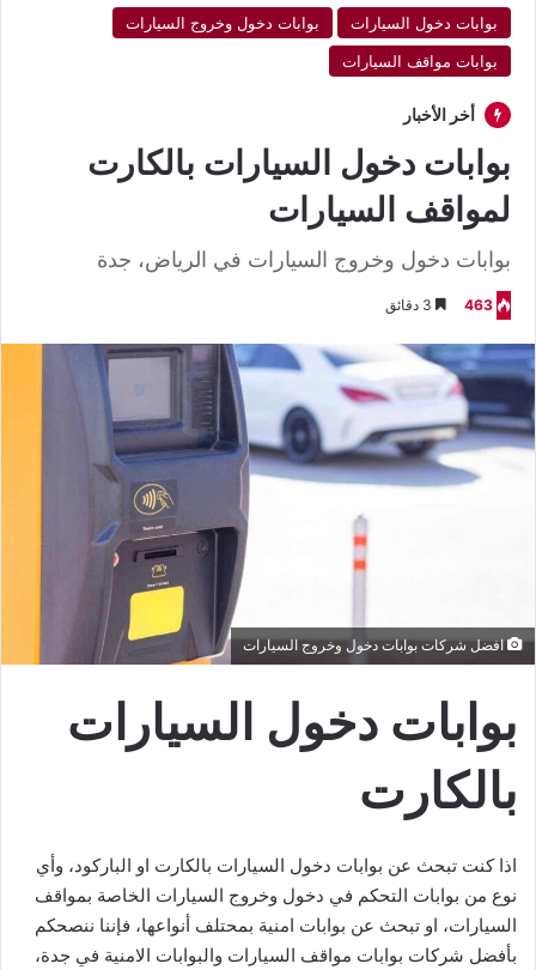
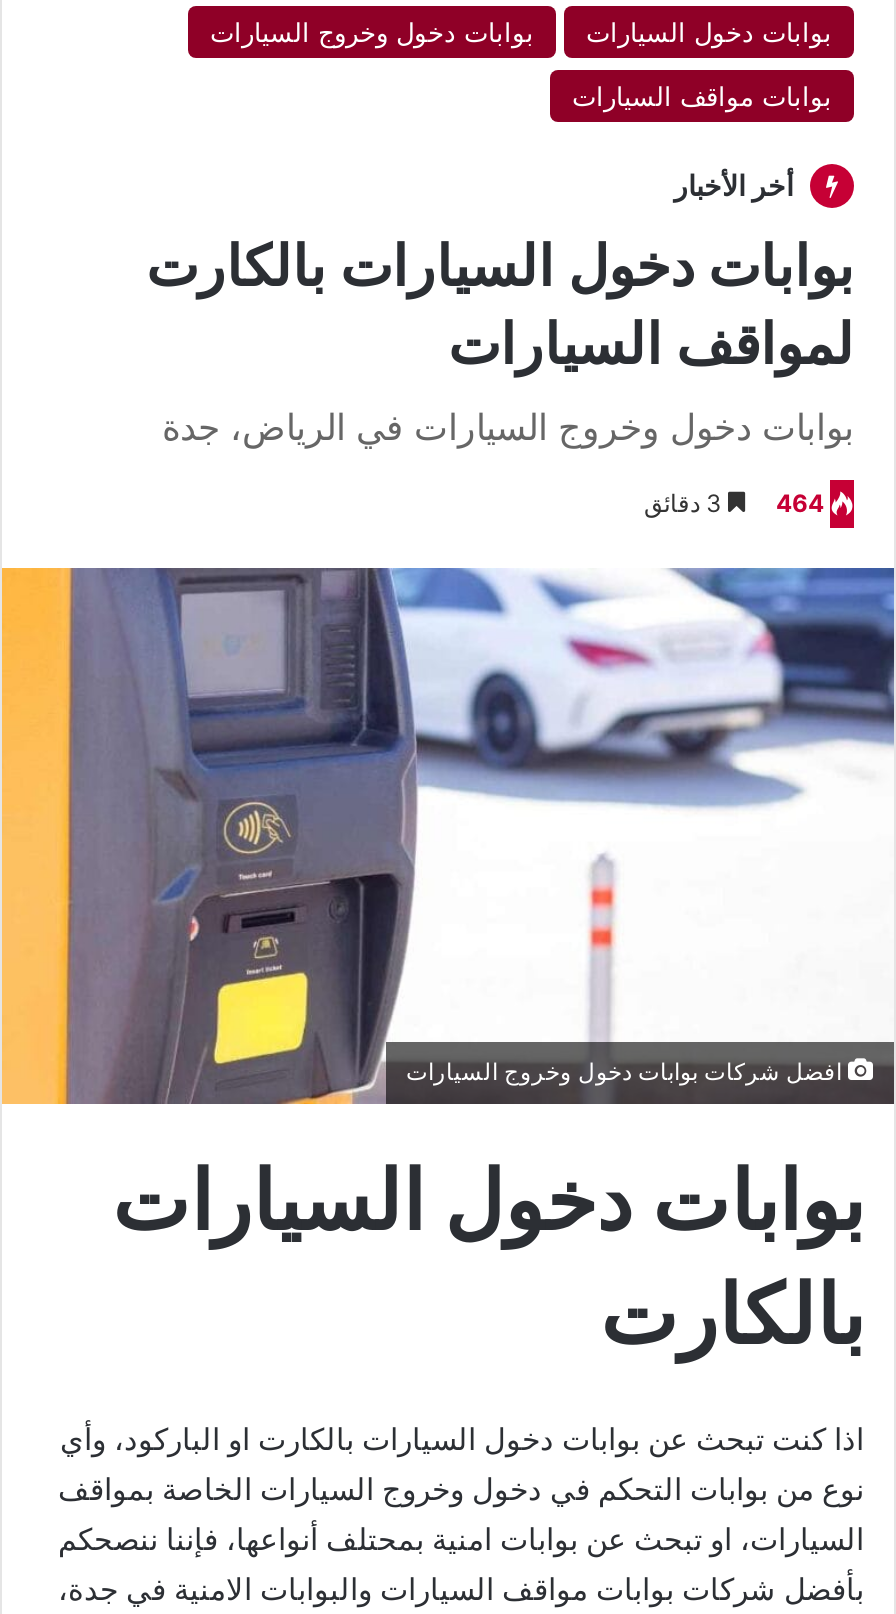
- 463
+ 464
